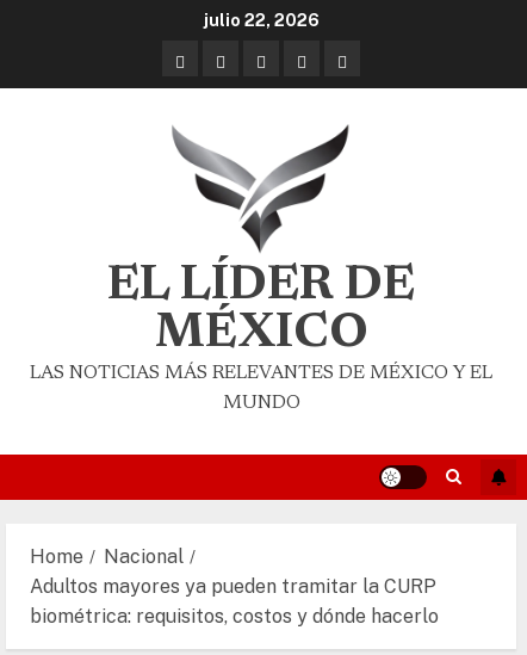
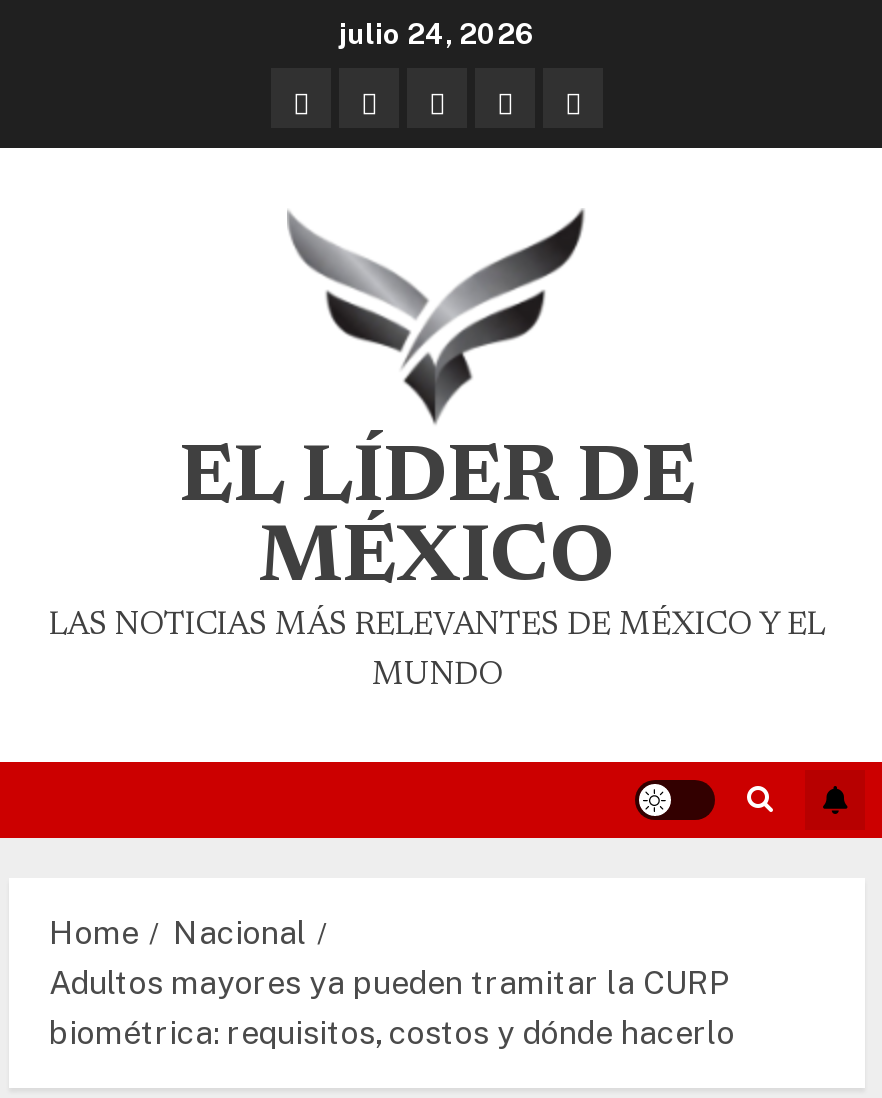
- julio 22, 2026
+ julio 24, 2026
